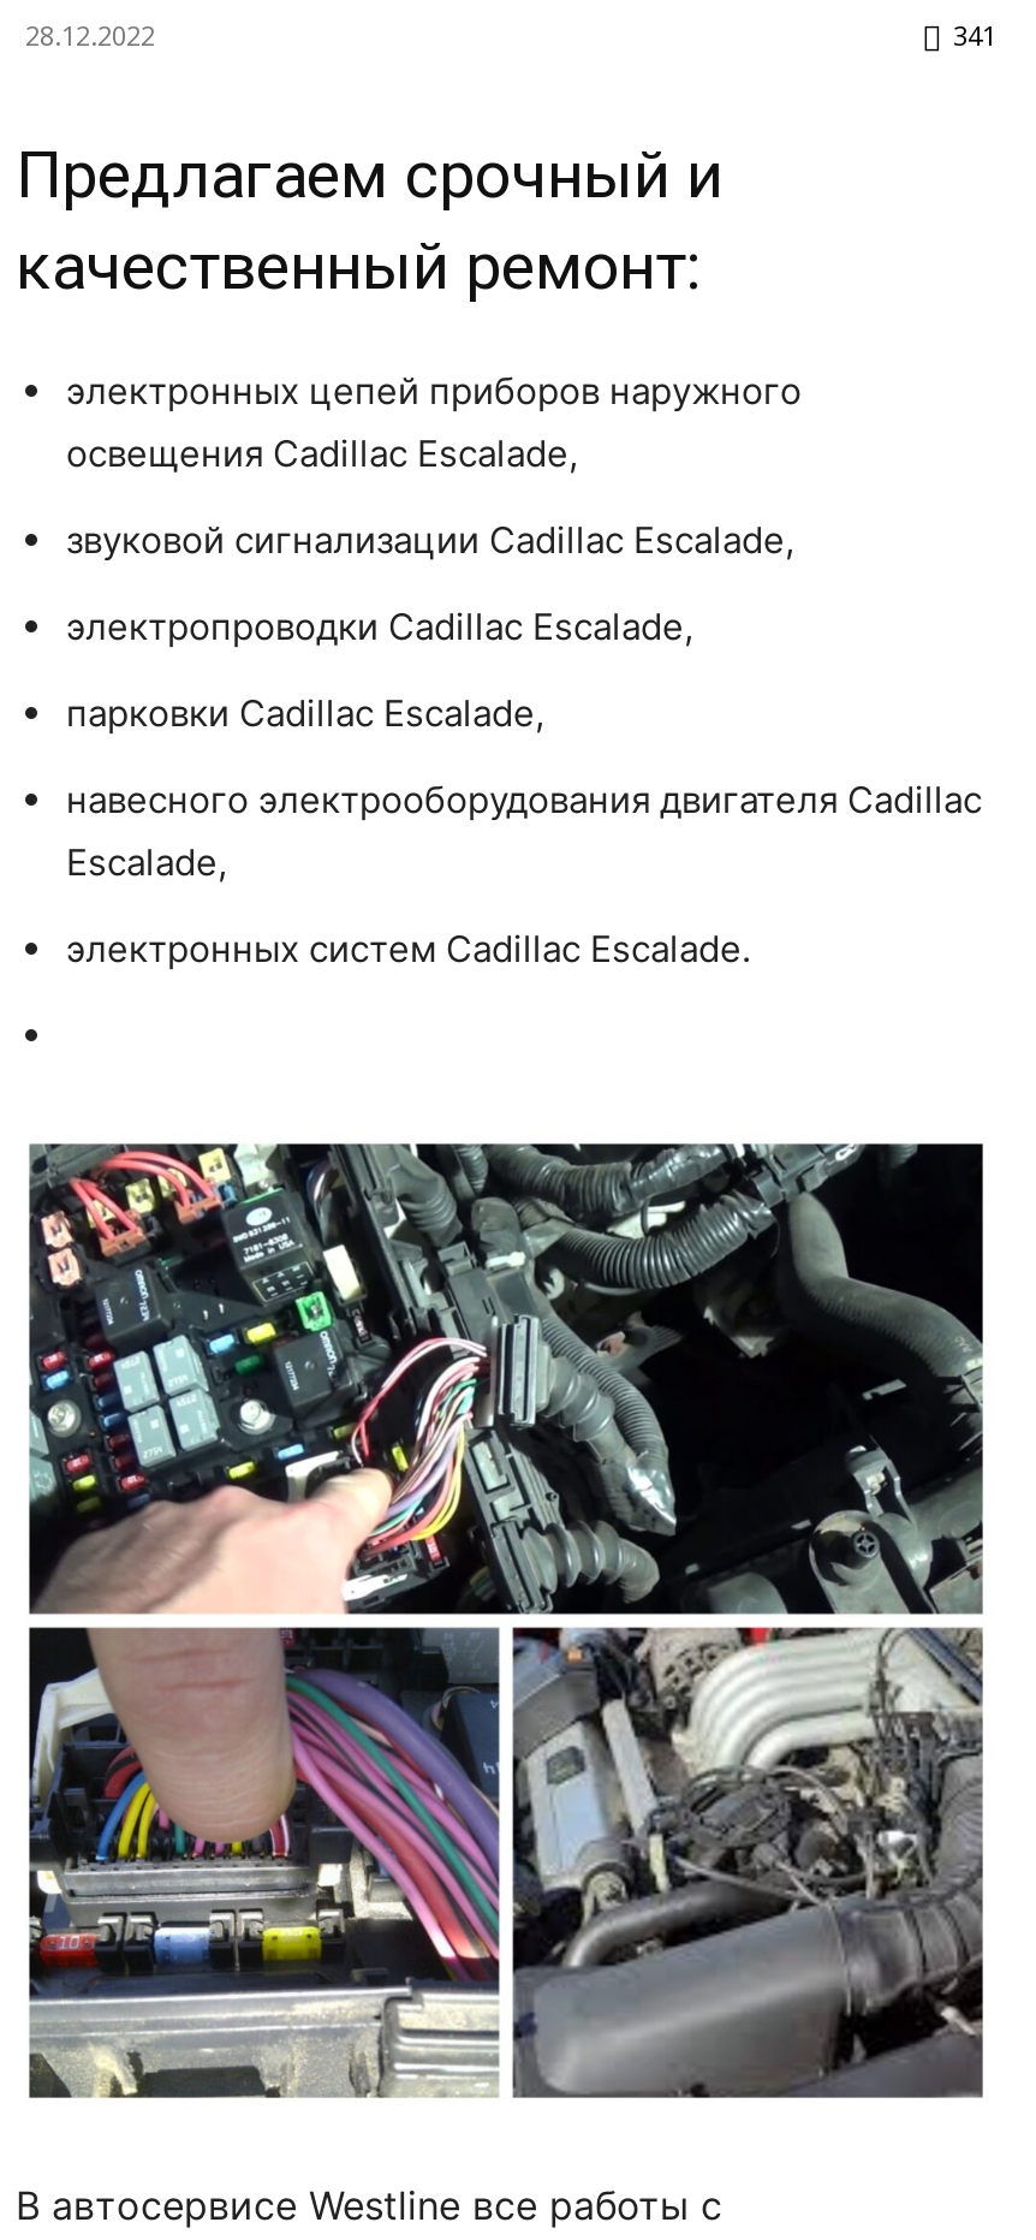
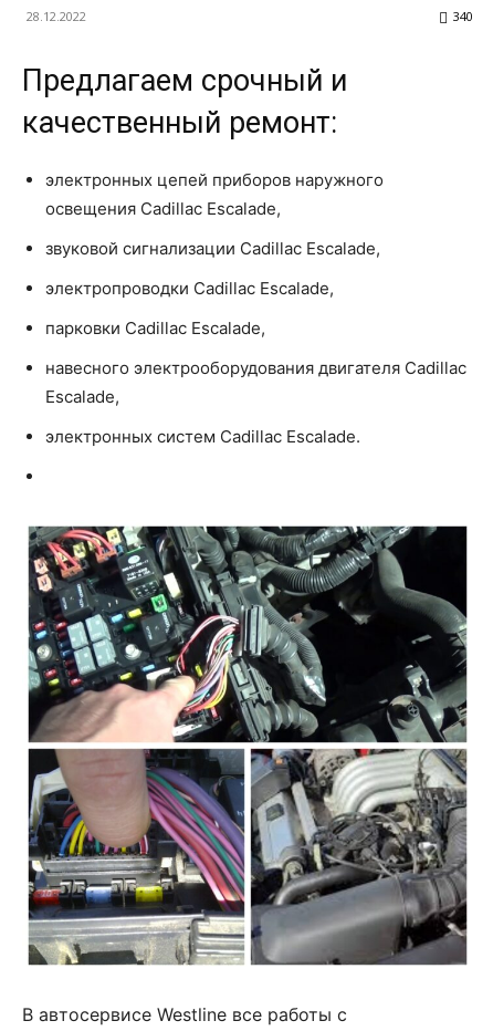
- 341
+ 340
